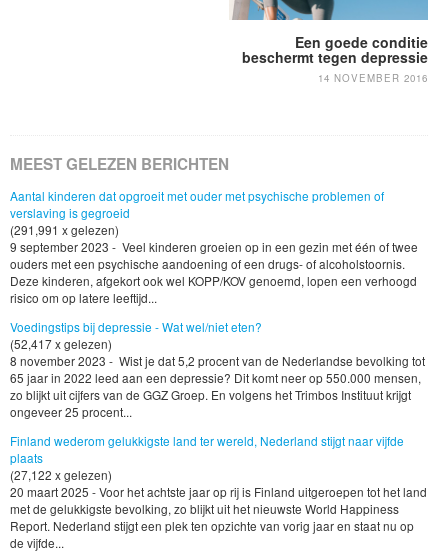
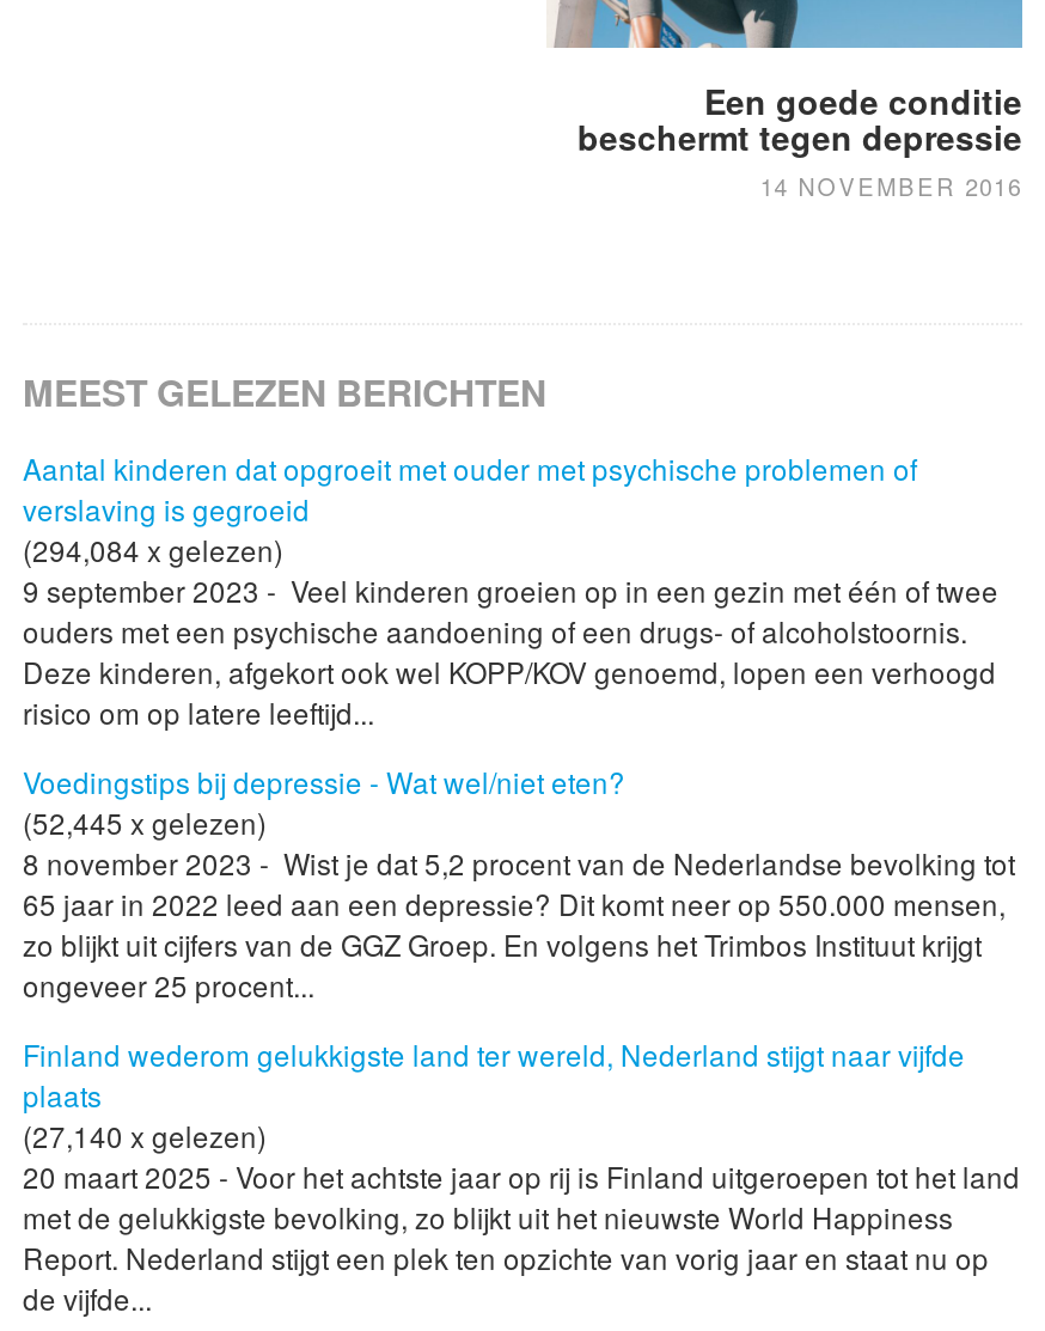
- (291,991 x gelezen)
+ (294,084 x gelezen)

- (52,417 x gelezen)
+ (52,445 x gelezen)

- (27,122 x gelezen)
+ (27,140 x gelezen)
